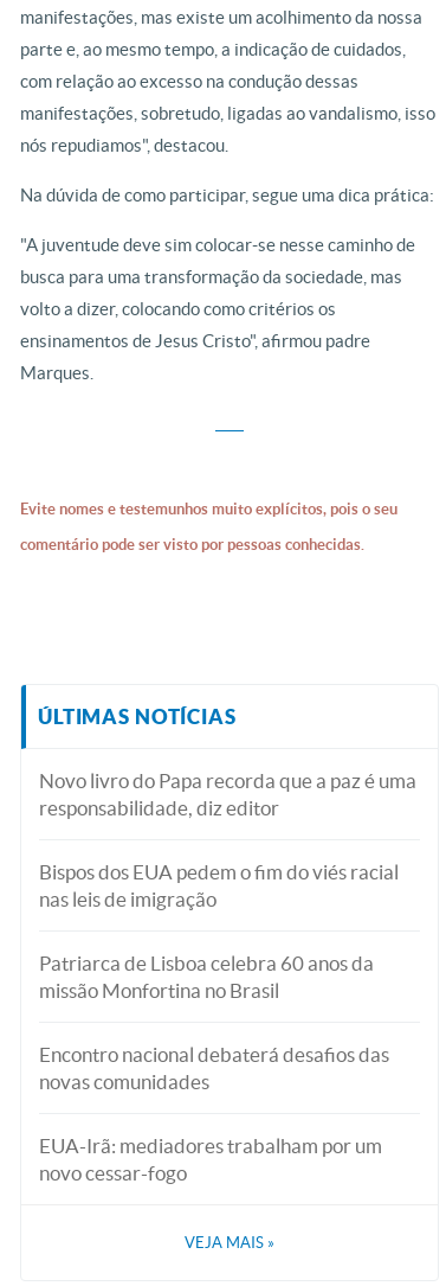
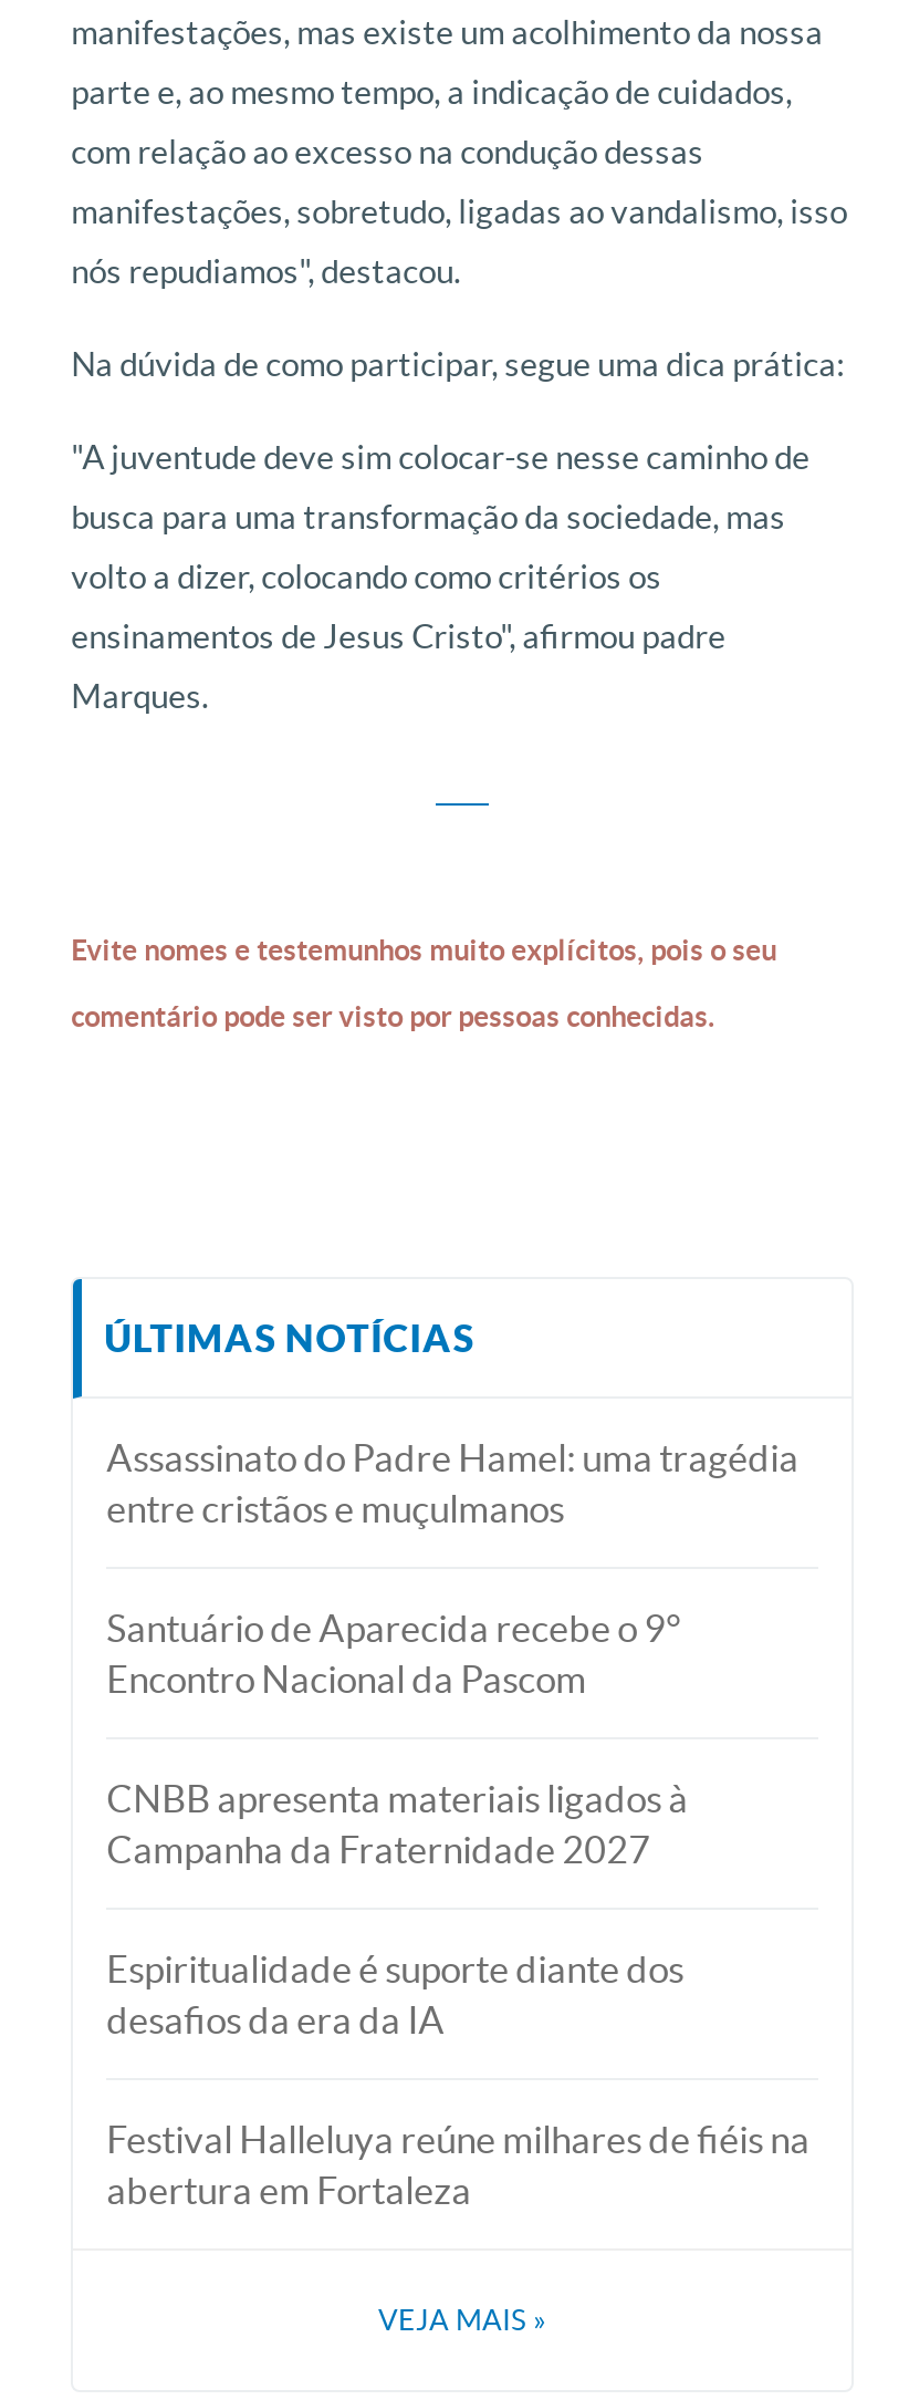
- Novo livro do Papa recorda que a paz é uma
- responsabilidade, diz editor
+ Assassinato do Padre Hamel: uma tragédia
+ entre cristãos e muçulmanos

- Bispos dos EUA pedem o fim do viés racial
- nas leis de imigração
+ Santuário de Aparecida recebe o 9°
+ Encontro Nacional da Pascom

- Patriarca de Lisboa celebra 60 anos da
- missão Monfortina no Brasil
+ CNBB apresenta materiais ligados à
+ Campanha da Fraternidade 2027

- Encontro nacional debaterá desafios das
- novas comunidades
+ Espiritualidade é suporte diante dos
+ desafios da era da IA

- EUA-Irã: mediadores trabalham por um
- novo cessar-fogo
+ Festival Halleluya reúne milhares de fiéis na
+ abertura em Fortaleza
